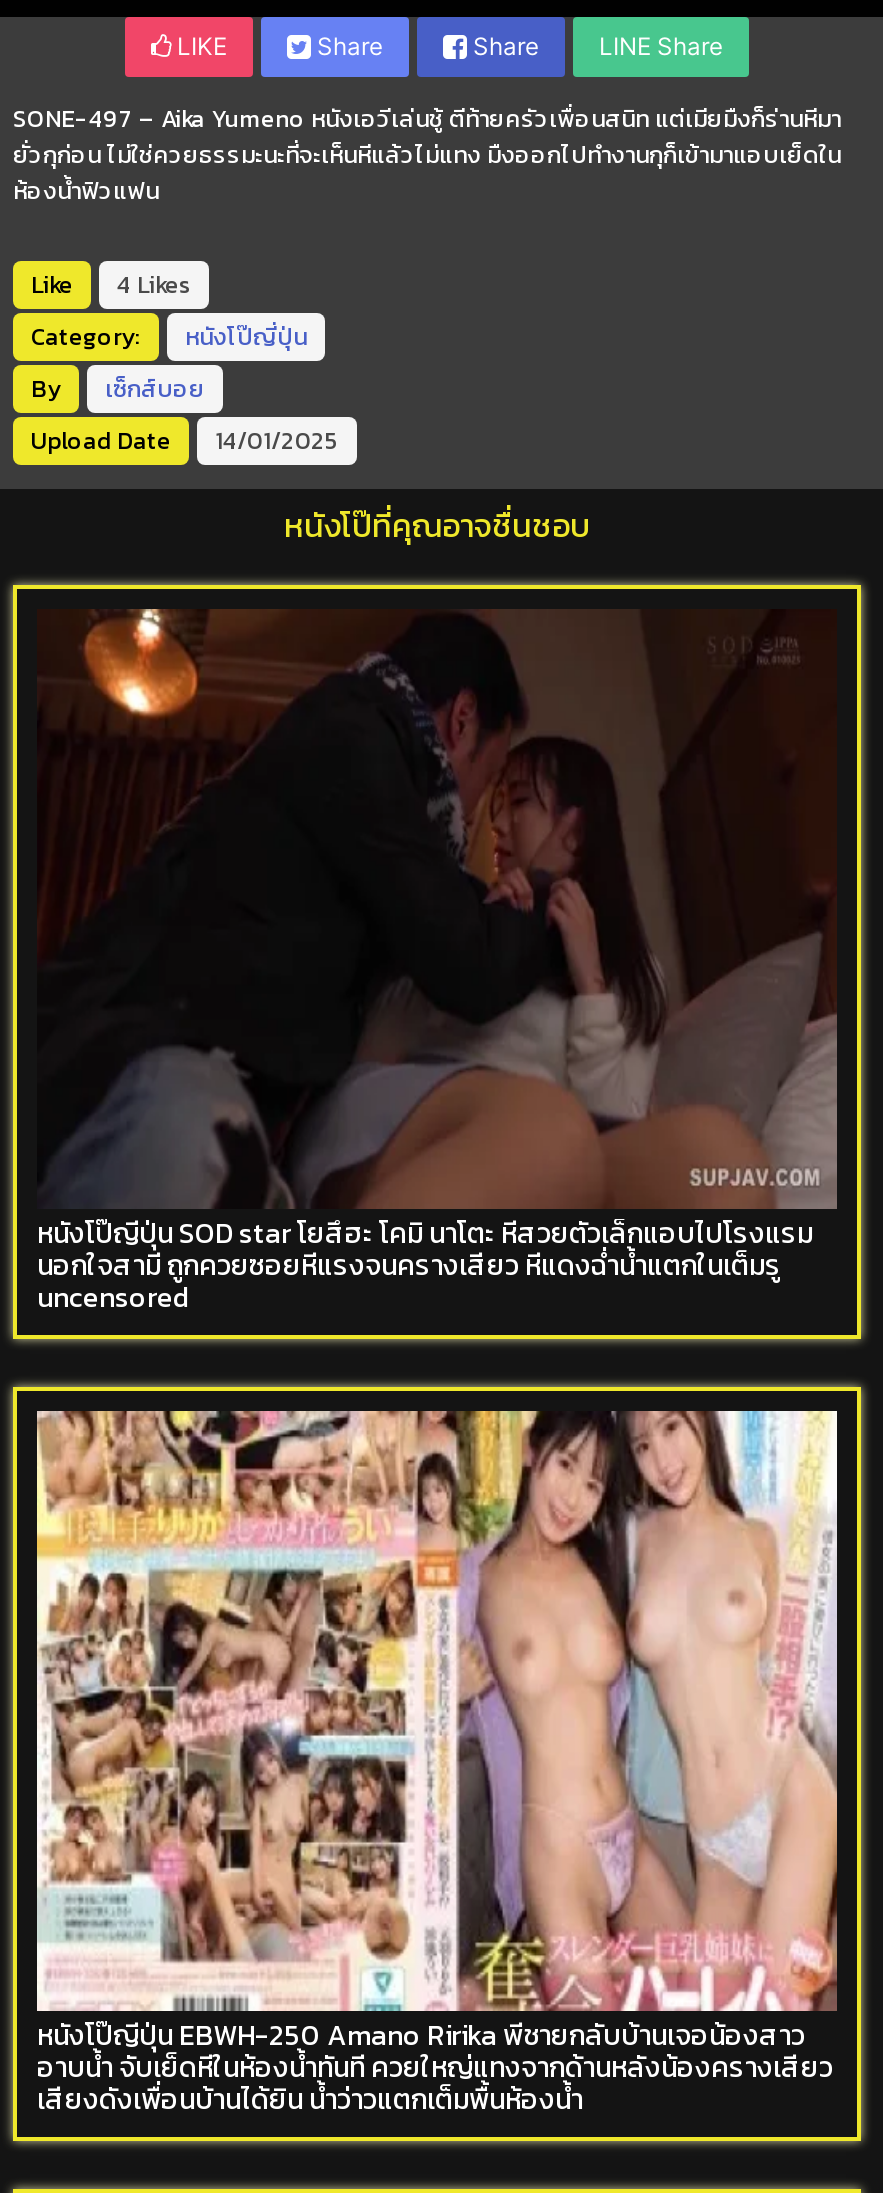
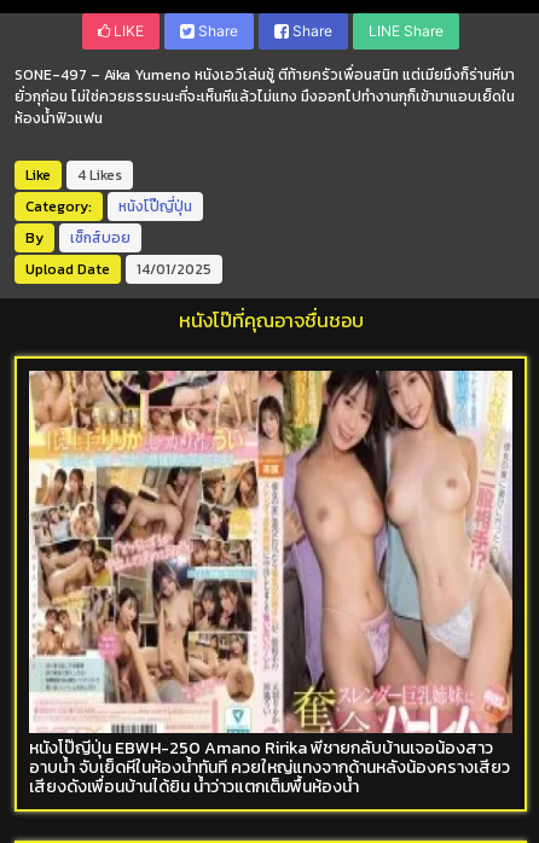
- [image]
- หนังโป๊ญี่ปุ่น SOD star โยสึฮะ โคมิ นาโตะ หีสวยตัวเล็กแอบไปโรงแรม
- นอกใจสามี ถูกควยซอยหีแรงจนครางเสียว หีแดงฉ่ำน้ำแตกในเต็มรู
- uncensored
